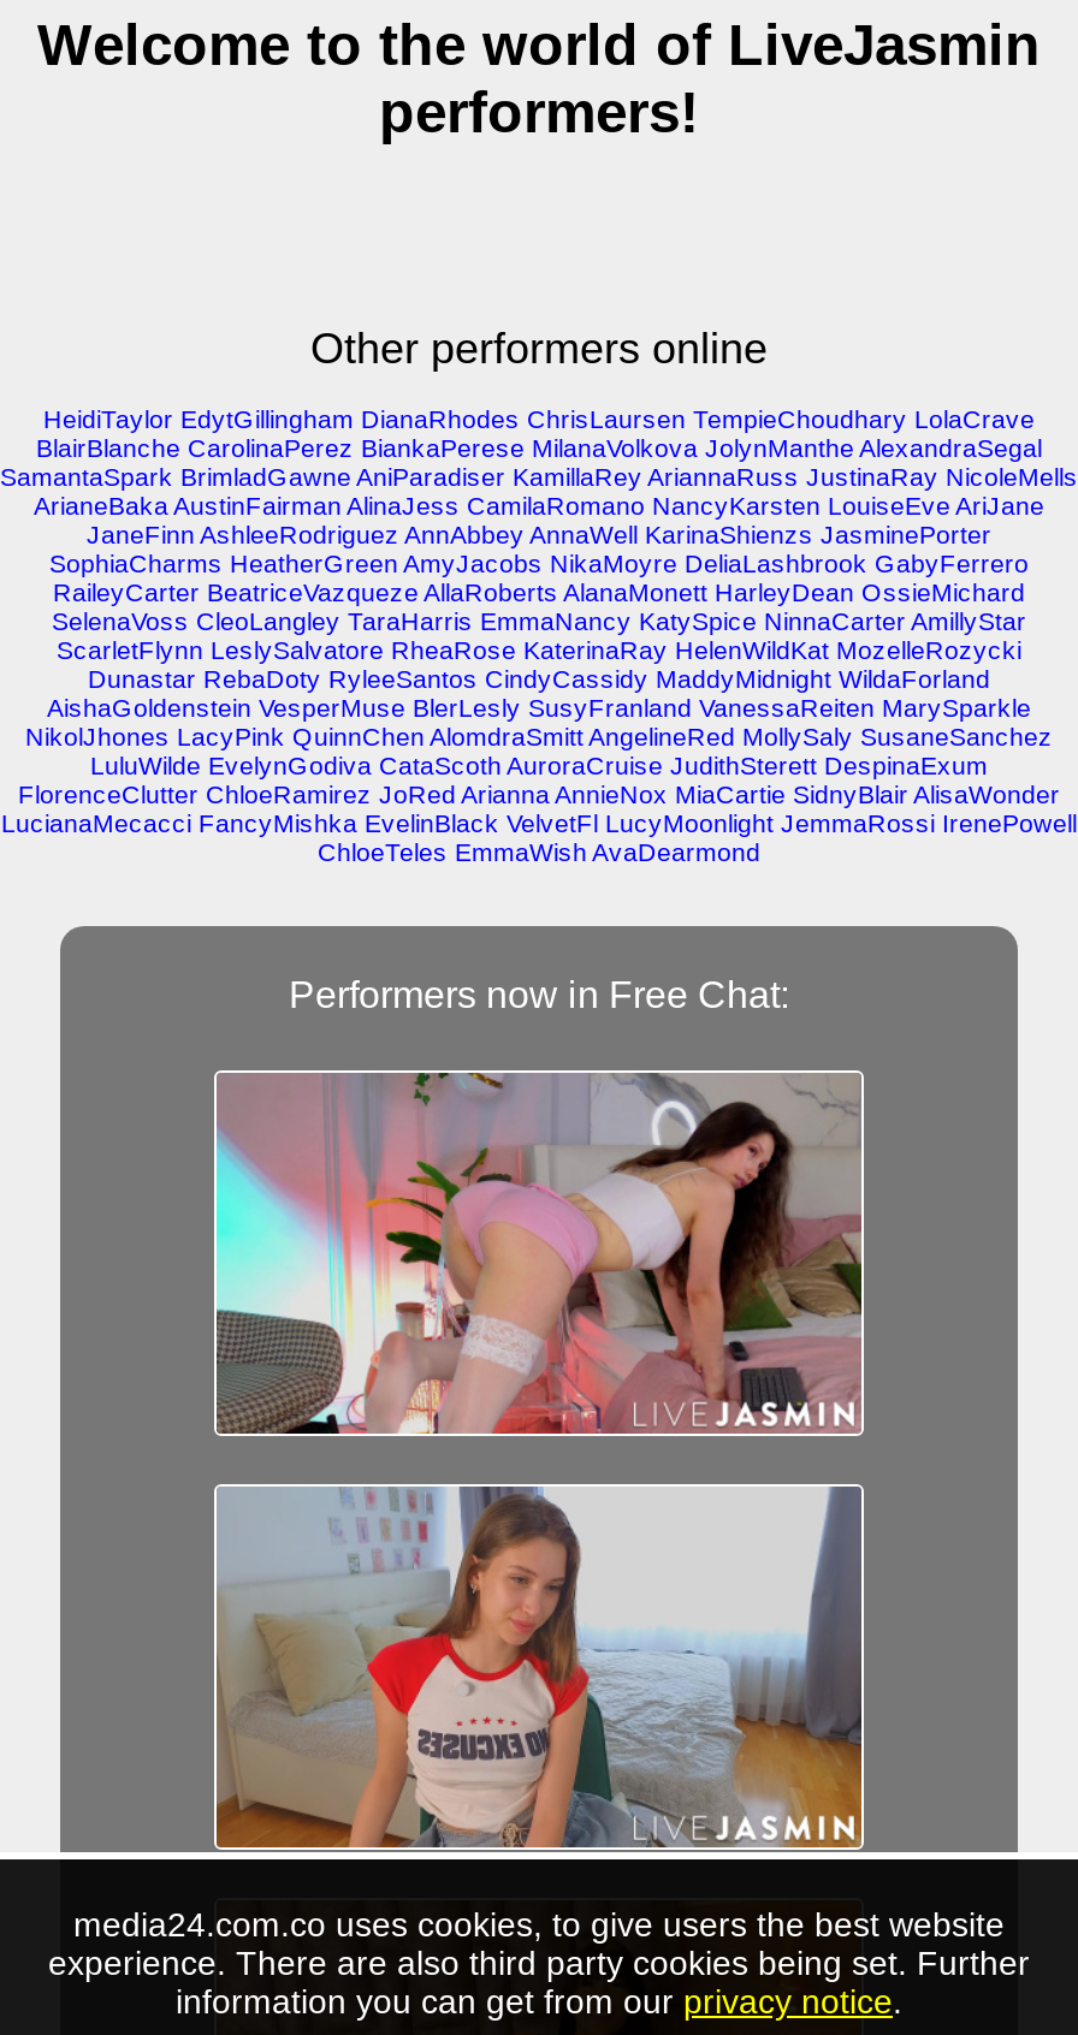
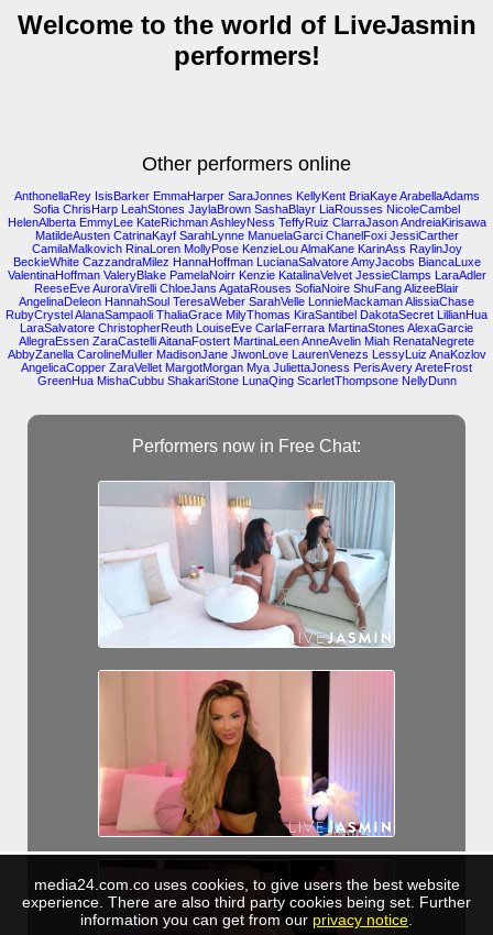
- HeidiTaylor EdytGillingham DianaRhodes ChrisLaursen TempieChoudhary LolaCrave
- BlairBlanche CarolinaPerez BiankaPerese MilanaVolkova JolynManthe AlexandraSegal
- SamantaSpark BrimladGawne AniParadiser KamillaRey AriannaRuss JustinaRay NicoleMells
- ArianeBaka AustinFairman AlinaJess CamilaRomano NancyKarsten LouiseEve AriJane
- JaneFinn AshleeRodriguez AnnAbbey AnnaWell KarinaShienzs JasminePorter
- SophiaCharms HeatherGreen AmyJacobs NikaMoyre DeliaLashbrook GabyFerrero
- RaileyCarter BeatriceVazqueze AllaRoberts AlanaMonett HarleyDean OssieMichard
- SelenaVoss CleoLangley TaraHarris EmmaNancy KatySpice NinnaCarter AmillyStar
- ScarletFlynn LeslySalvatore RheaRose KaterinaRay HelenWildKat MozelleRozycki
- Dunastar RebaDoty RyleeSantos CindyCassidy MaddyMidnight WildaForland
- AishaGoldenstein VesperMuse BlerLesly SusyFranland VanessaReiten MarySparkle
- NikolJhones LacyPink QuinnChen AlomdraSmitt AngelineRed MollySaly SusaneSanchez
- LuluWilde EvelynGodiva CataScoth AuroraCruise JudithSterett DespinaExum
- FlorenceClutter ChloeRamirez JoRed Arianna AnnieNox MiaCartie SidnyBlair AlisaWonder
- LucianaMecacci FancyMishka EvelinBlack VelvetFl LucyMoonlight JemmaRossi IrenePowell
- ChloeTeles EmmaWish AvaDearmond
+ AnthonellaRey IsisBarker EmmaHarper SaraJonnes KellyKent BriaKaye ArabellaAdams
+ Sofia ChrisHarp LeahStones JaylaBrown SashaBlayr LiaRousses NicoleCambel
+ HelenAlberta EmmyLee KateRichman AshleyNess TeffyRuiz ClarraJason AndreiaKirisawa
+ MatildeAusten CatrinaKayf SarahLynne ManuelaGarci ChanelFoxi JessiCarther
+ CamilaMalkovich RinaLoren MollyPose KenzieLou AlmaKane KarinAss RaylinJoy
+ BeckieWhite CazzandraMilez HannaHoffman LucianaSalvatore AmyJacobs BiancaLuxe
+ ValentinaHoffman ValeryBlake PamelaNoirr Kenzie KatalinaVelvet JessieClamps LaraAdler
+ ReeseEve AuroraVirelli ChloeJans AgataRouses SofiaNoire ShuFang AlizeeBlair
+ AngelinaDeleon HannahSoul TeresaWeber SarahVelle LonnieMackaman AlissiaChase
+ RubyCrystel AlanaSampaoli ThaliaGrace MilyThomas KiraSantibel DakotaSecret LillianHua
+ LaraSalvatore ChristopherReuth LouiseEve CarlaFerrara MartinaStones AlexaGarcie
+ AllegraEssen ZaraCastelli AitanaFostert MartinaLeen AnneAvelin Miah RenataNegrete
+ AbbyZanella CarolineMuller MadisonJane JiwonLove LaurenVenezs LessyLuiz AnaKozlov
+ AngelicaCopper ZaraVellet MargotMorgan Mya JuliettaJoness PerisAvery AreteFrost
+ GreenHua MishaCubbu ShakariStone LunaQing ScarletThompsone NellyDunn

- [image]
+ [image]

- [image]
+ [image]
